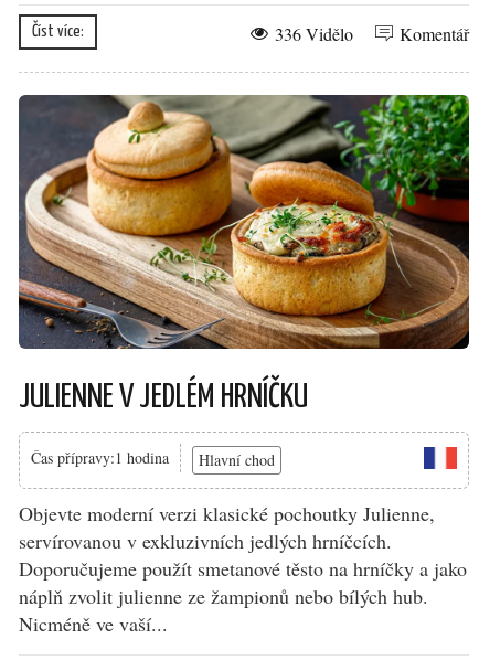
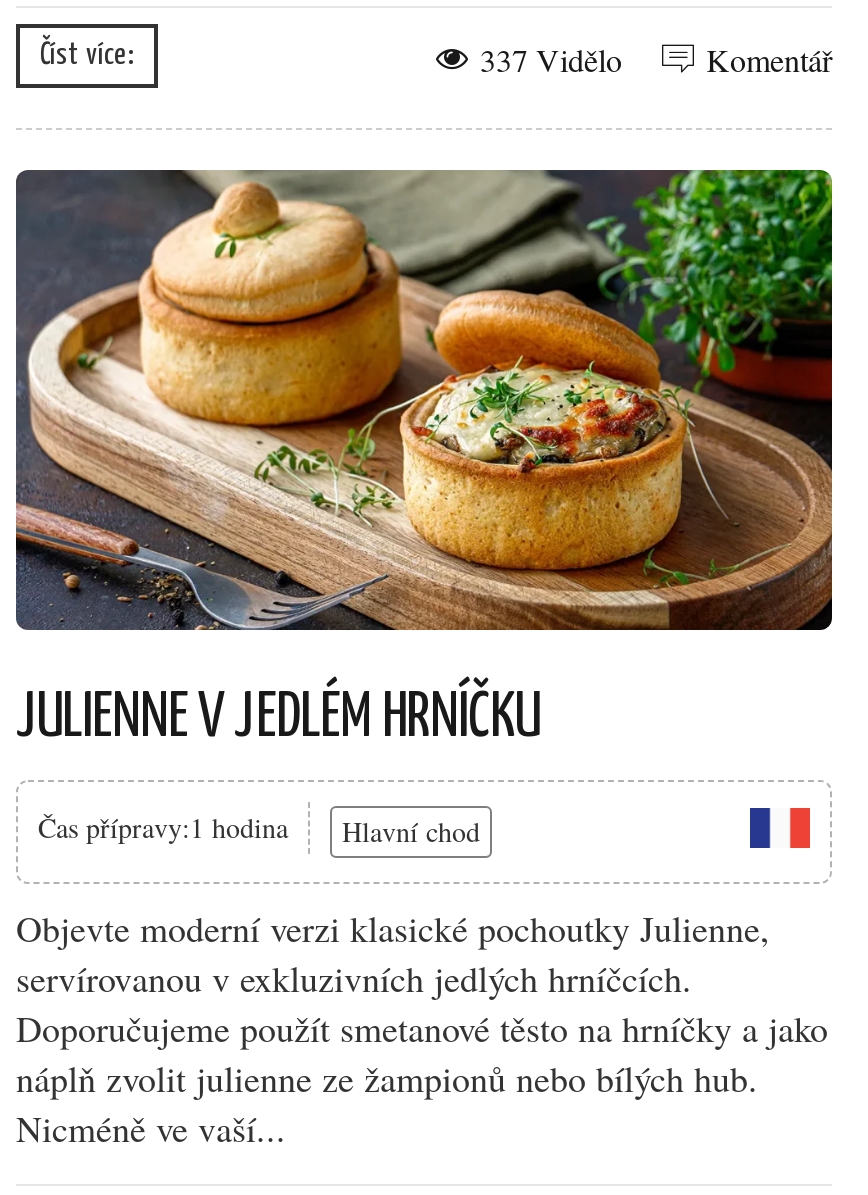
- 336 Vidělo Komentář
+ 337 Vidělo Komentář
